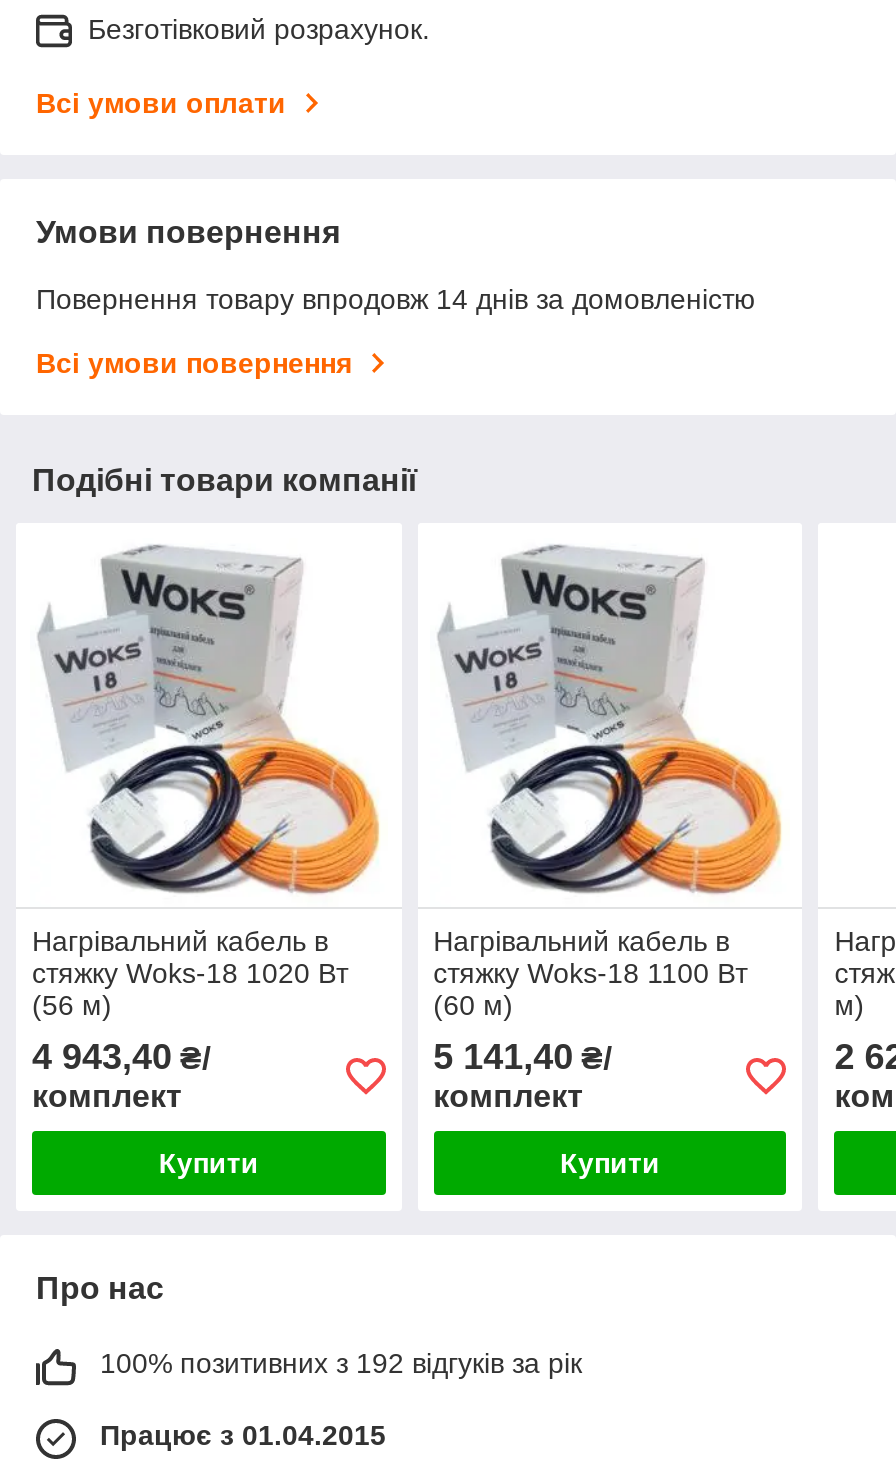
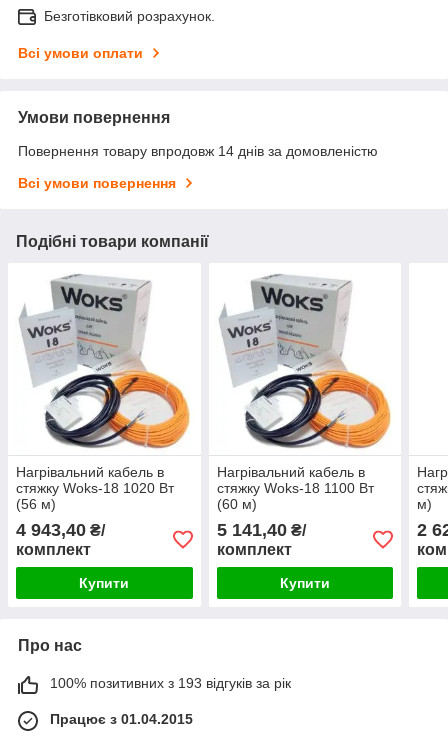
- 100% позитивних з 192 відгуків за рік
+ 100% позитивних з 193 відгуків за рік
